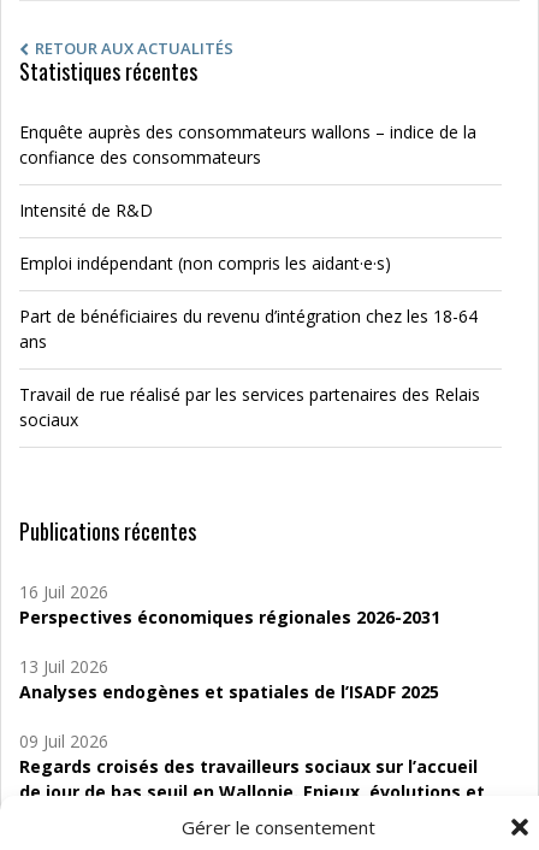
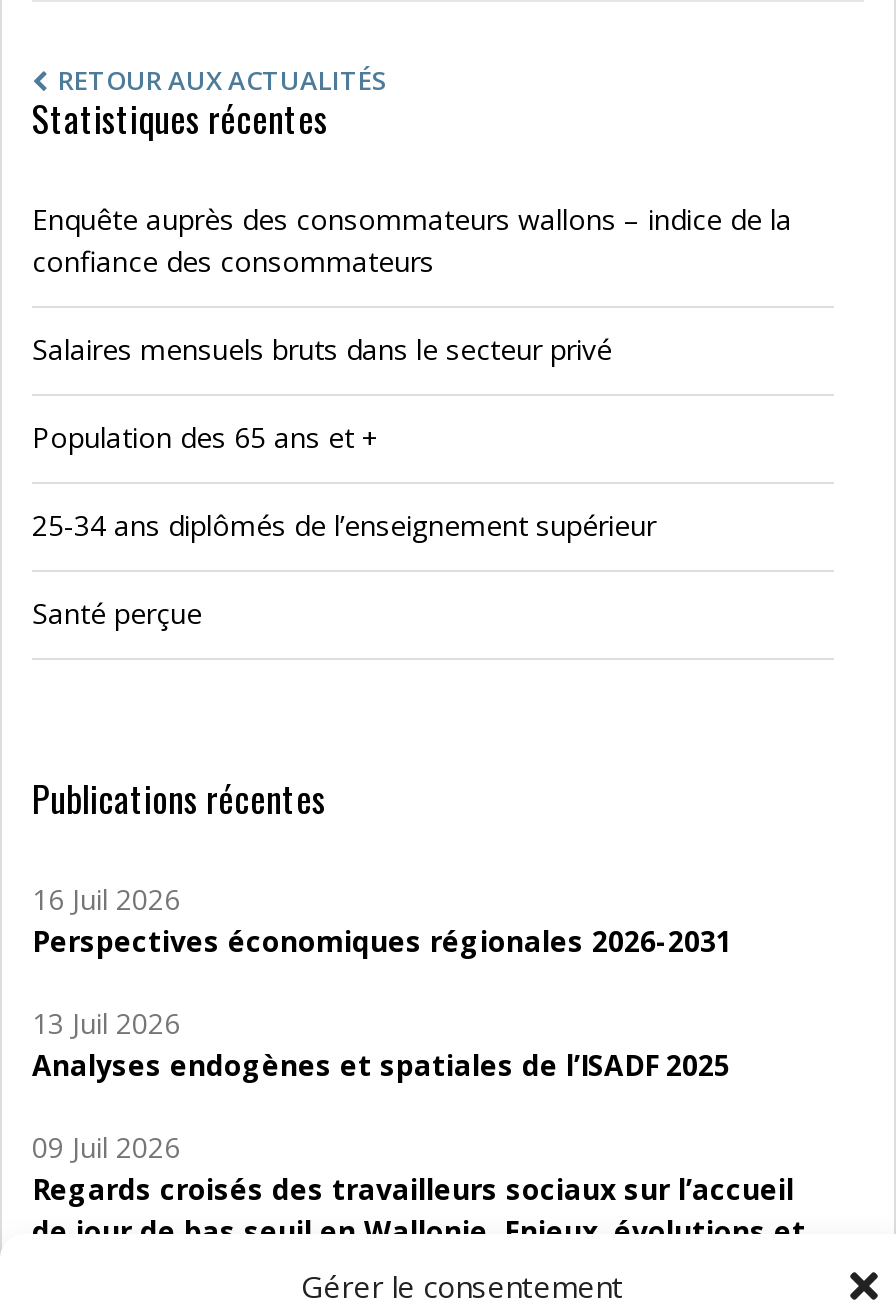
- Intensité de R&D
+ Salaires mensuels bruts dans le secteur privé

- Emploi indépendant (non compris les aidant·e·s)
+ Population des 65 ans et +

- Part de bénéficiaires du revenu d’intégration chez les 18-64
- ans
+ 25-34 ans diplômés de l’enseignement supérieur

- Travail de rue réalisé par les services partenaires des Relais
- sociaux
+ Santé perçue
